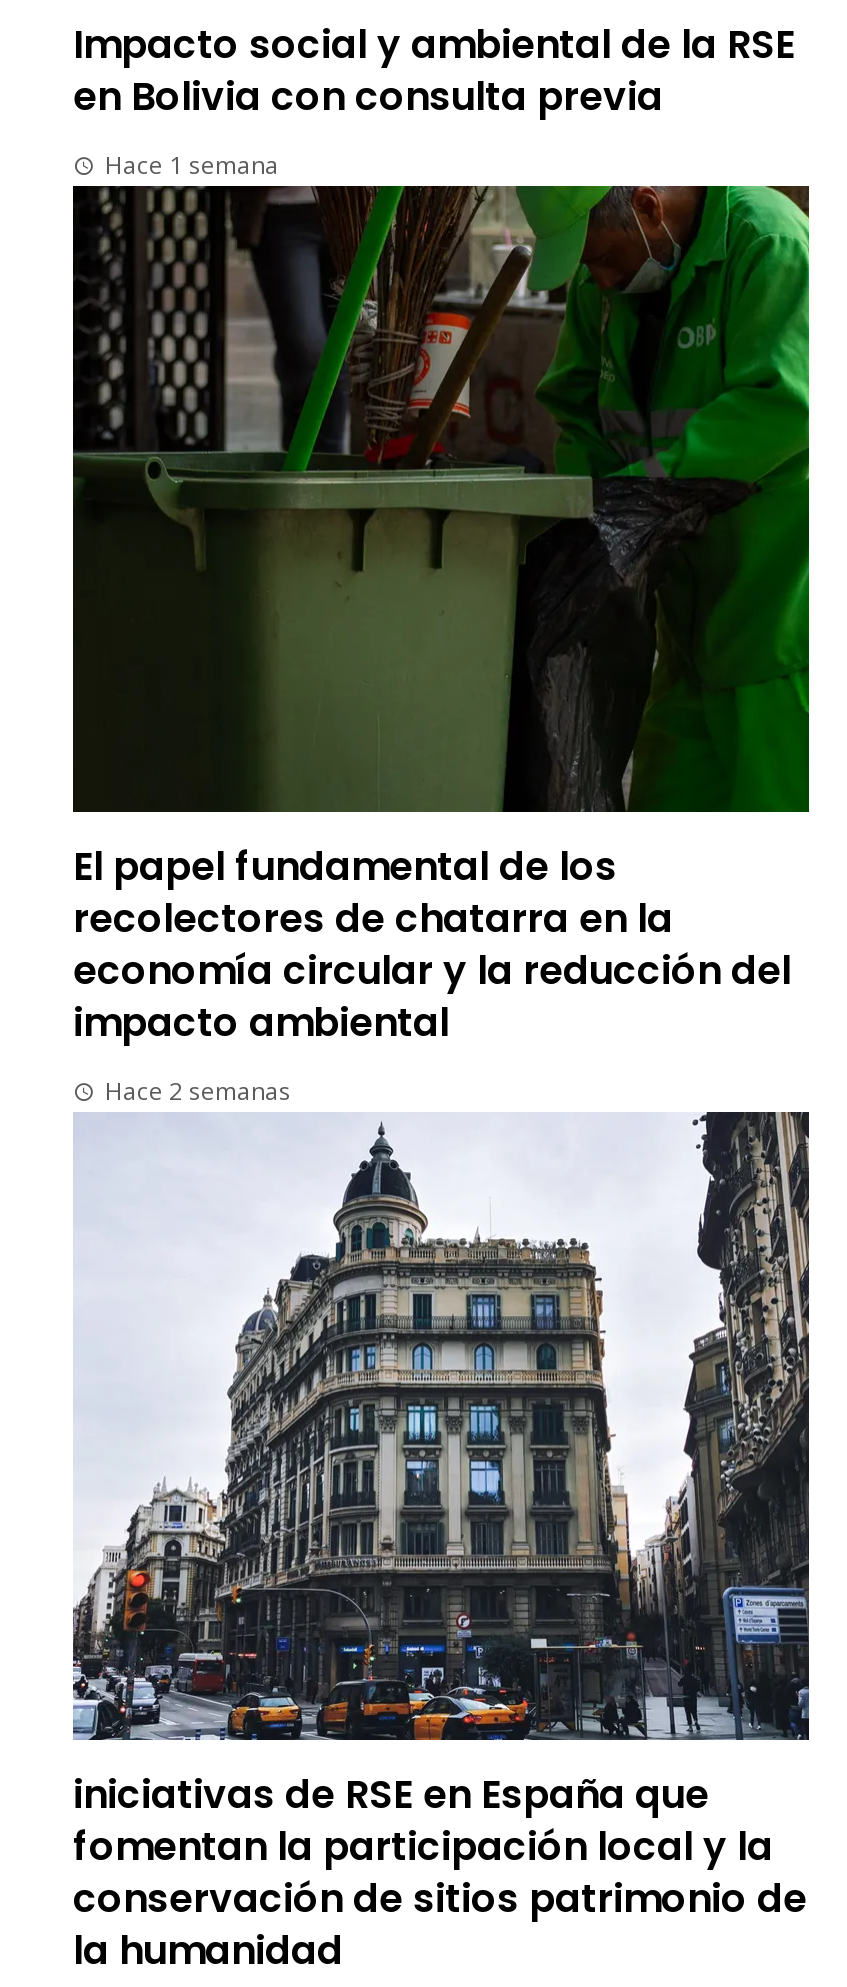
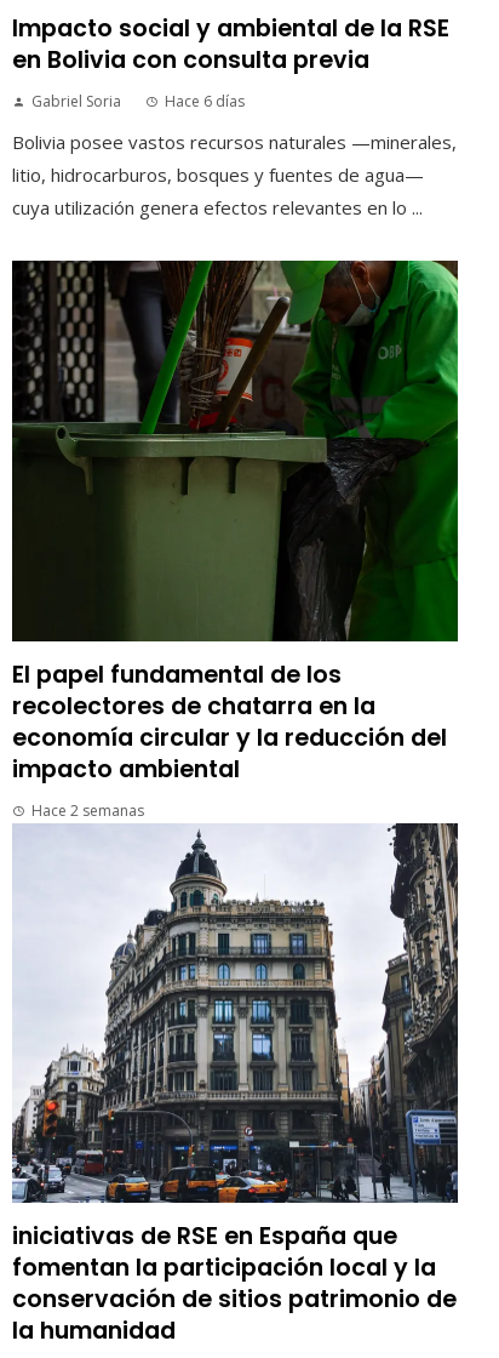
- Hace 1 semana
+ Gabriel Soria
+ Hace 6 días
+ Bolivia posee vastos recursos naturales —minerales,
+ litio, hidrocarburos, bosques y fuentes de agua—
+ cuya utilización genera efectos relevantes en lo ...
